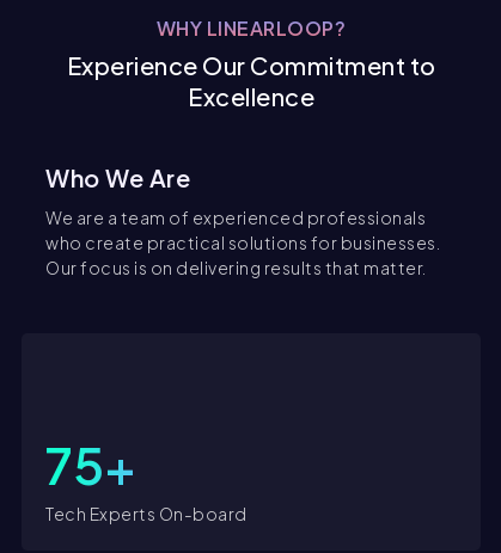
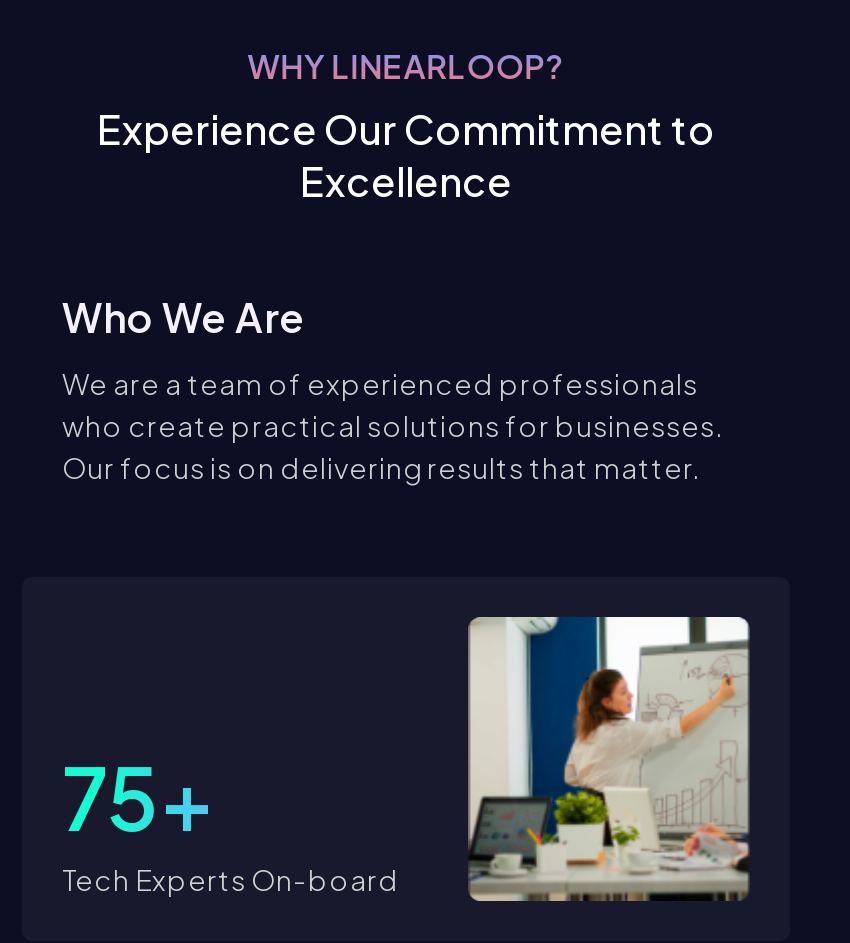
+ [image]
